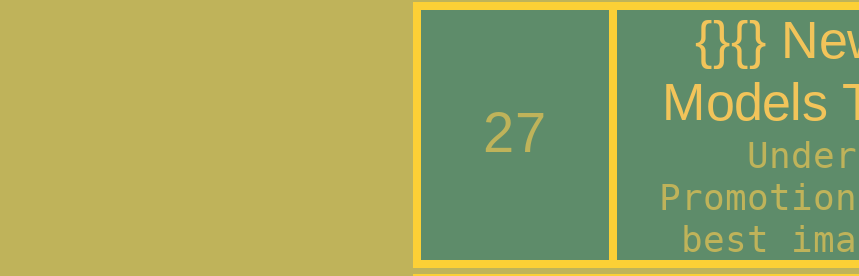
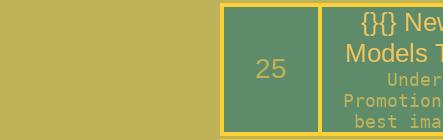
- 27
+ 25
